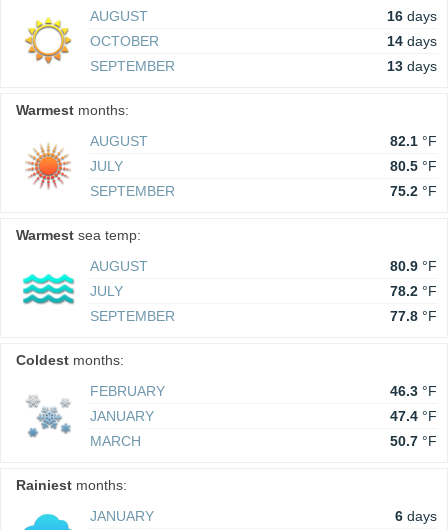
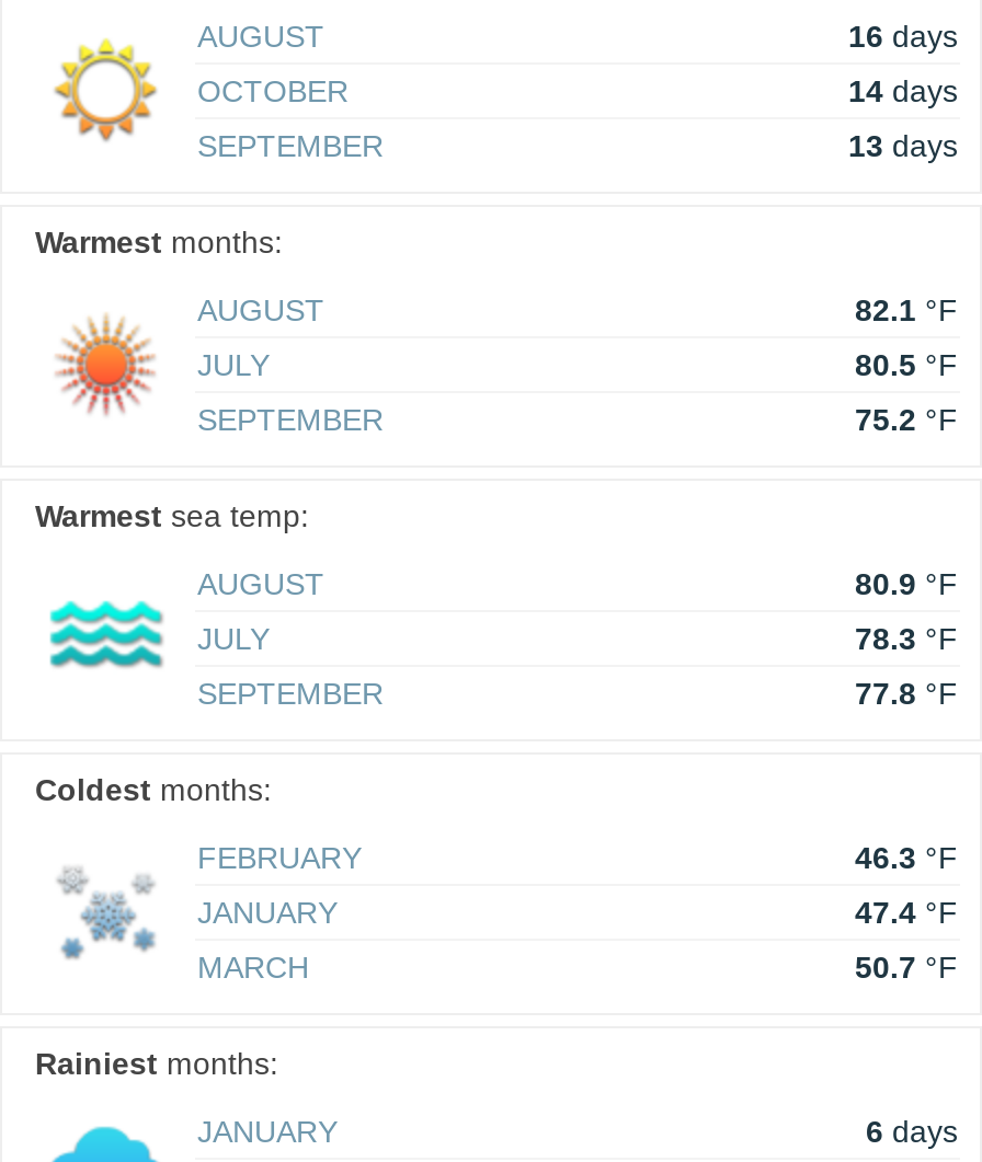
- 78.2 °F
+ 78.3 °F
